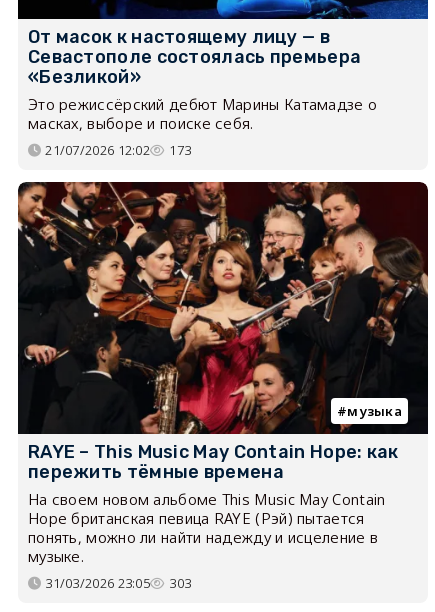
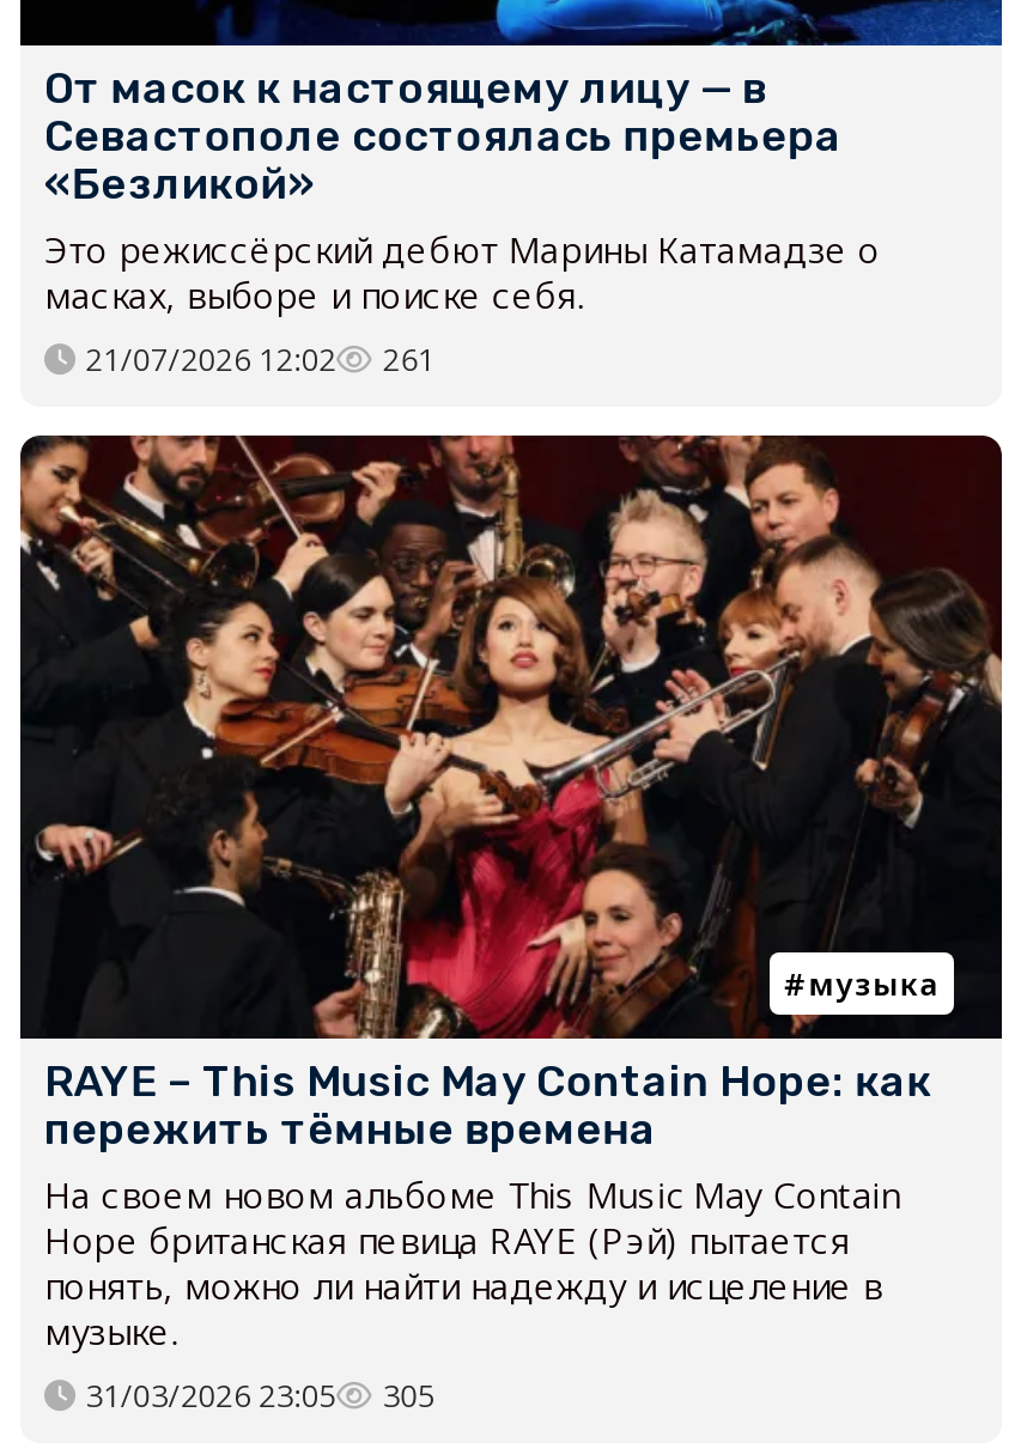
- 21/07/2026 12:02 173
+ 21/07/2026 12:02 261

- 31/03/2026 23:05 303
+ 31/03/2026 23:05 305
